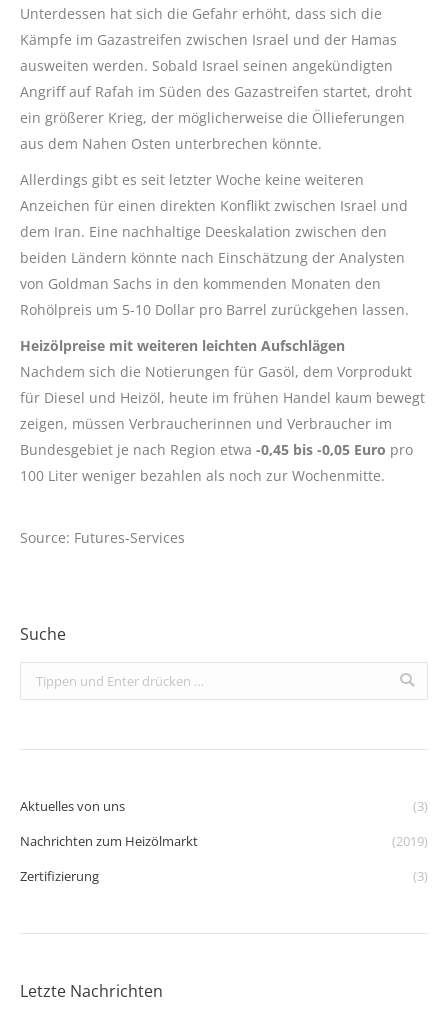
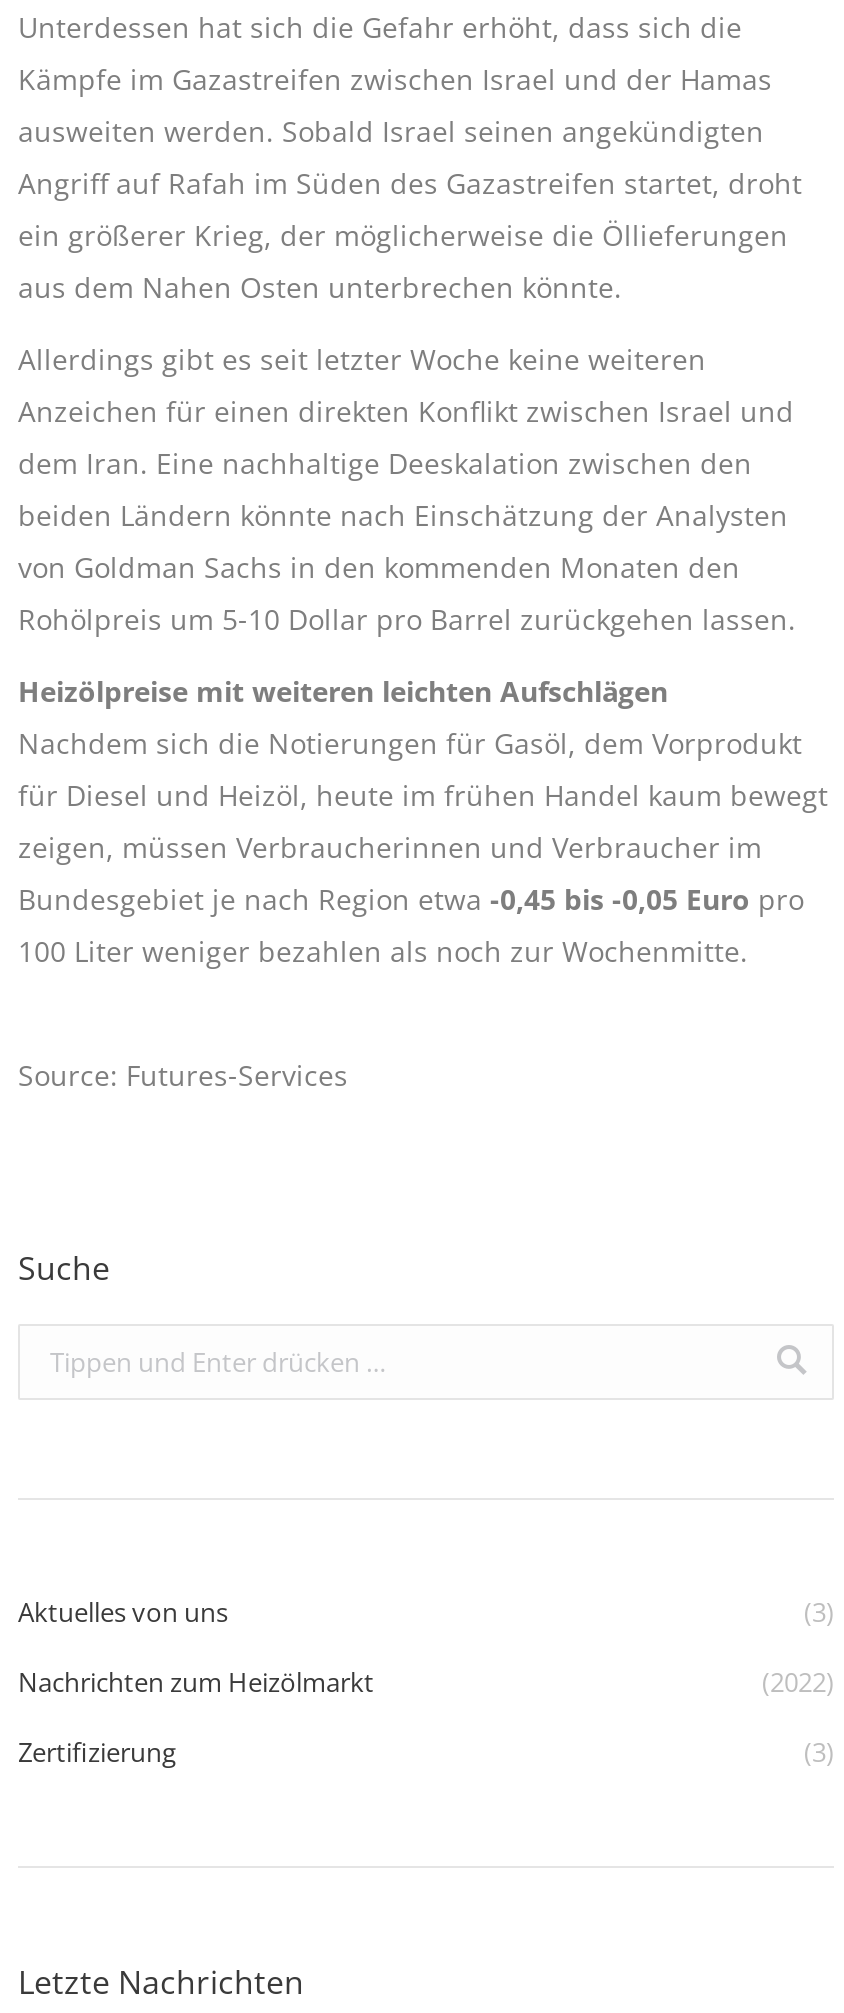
- (2019)
+ (2022)
